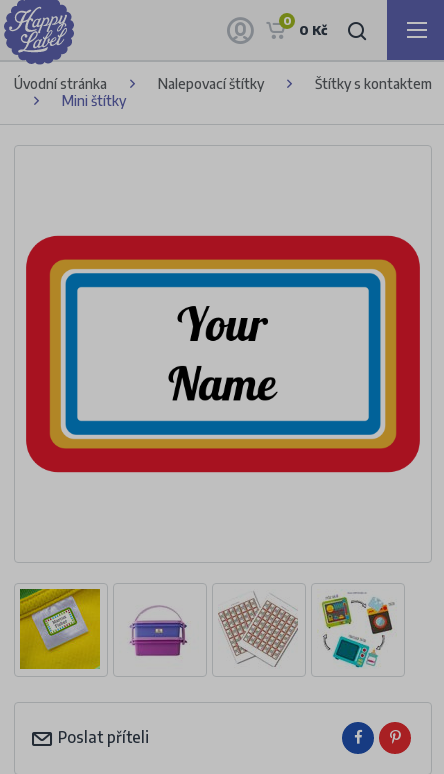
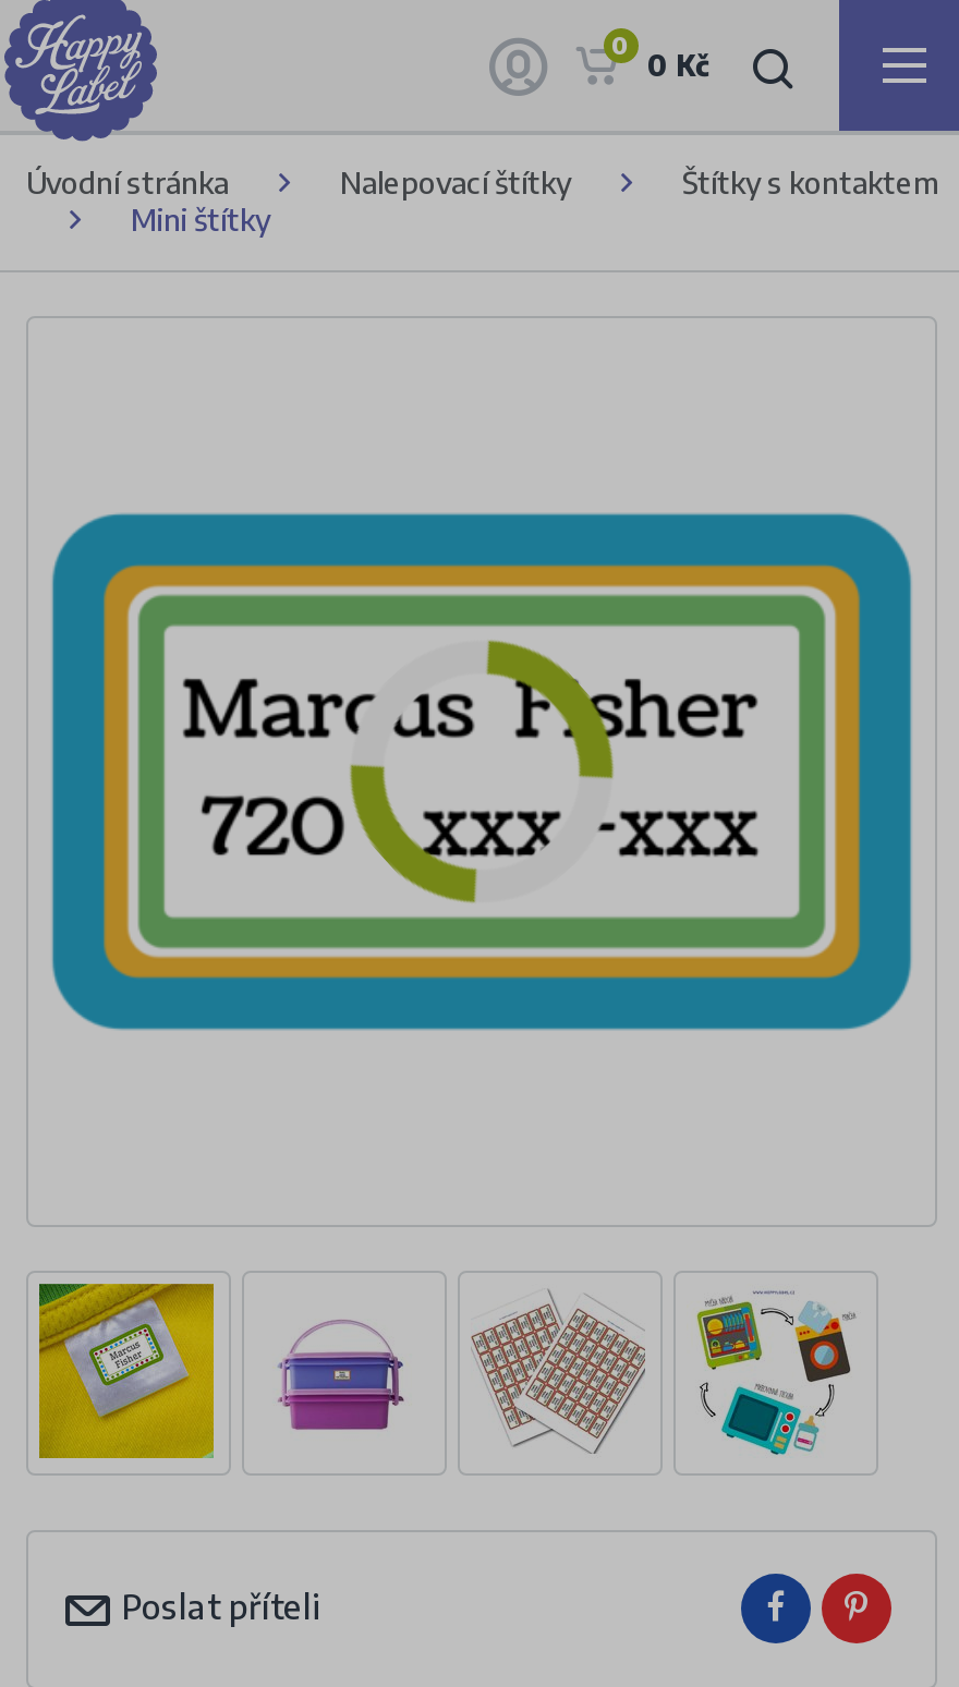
- [image]
+ [image]
